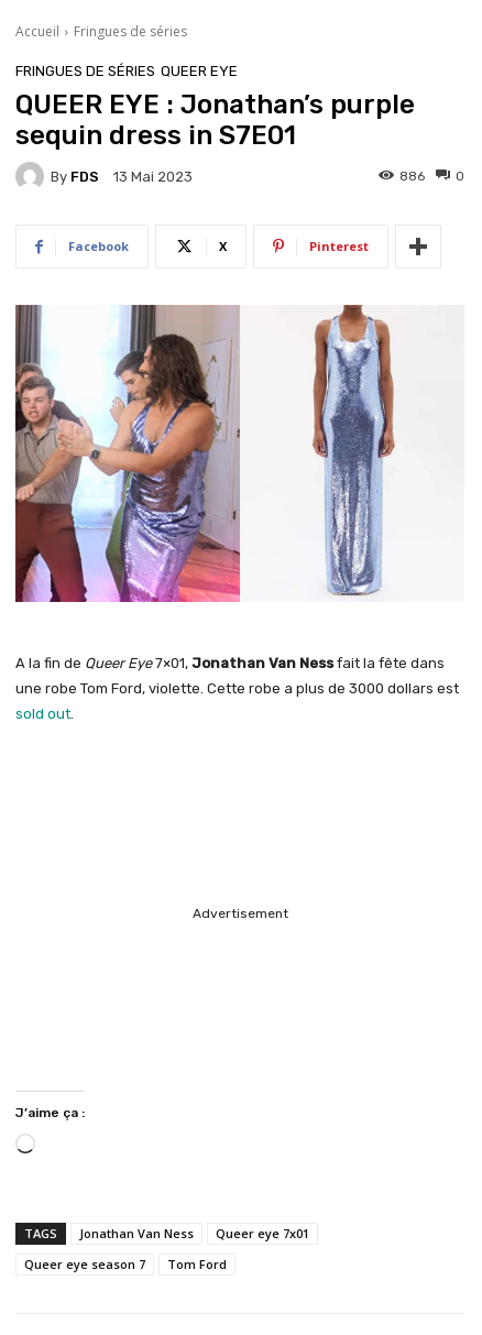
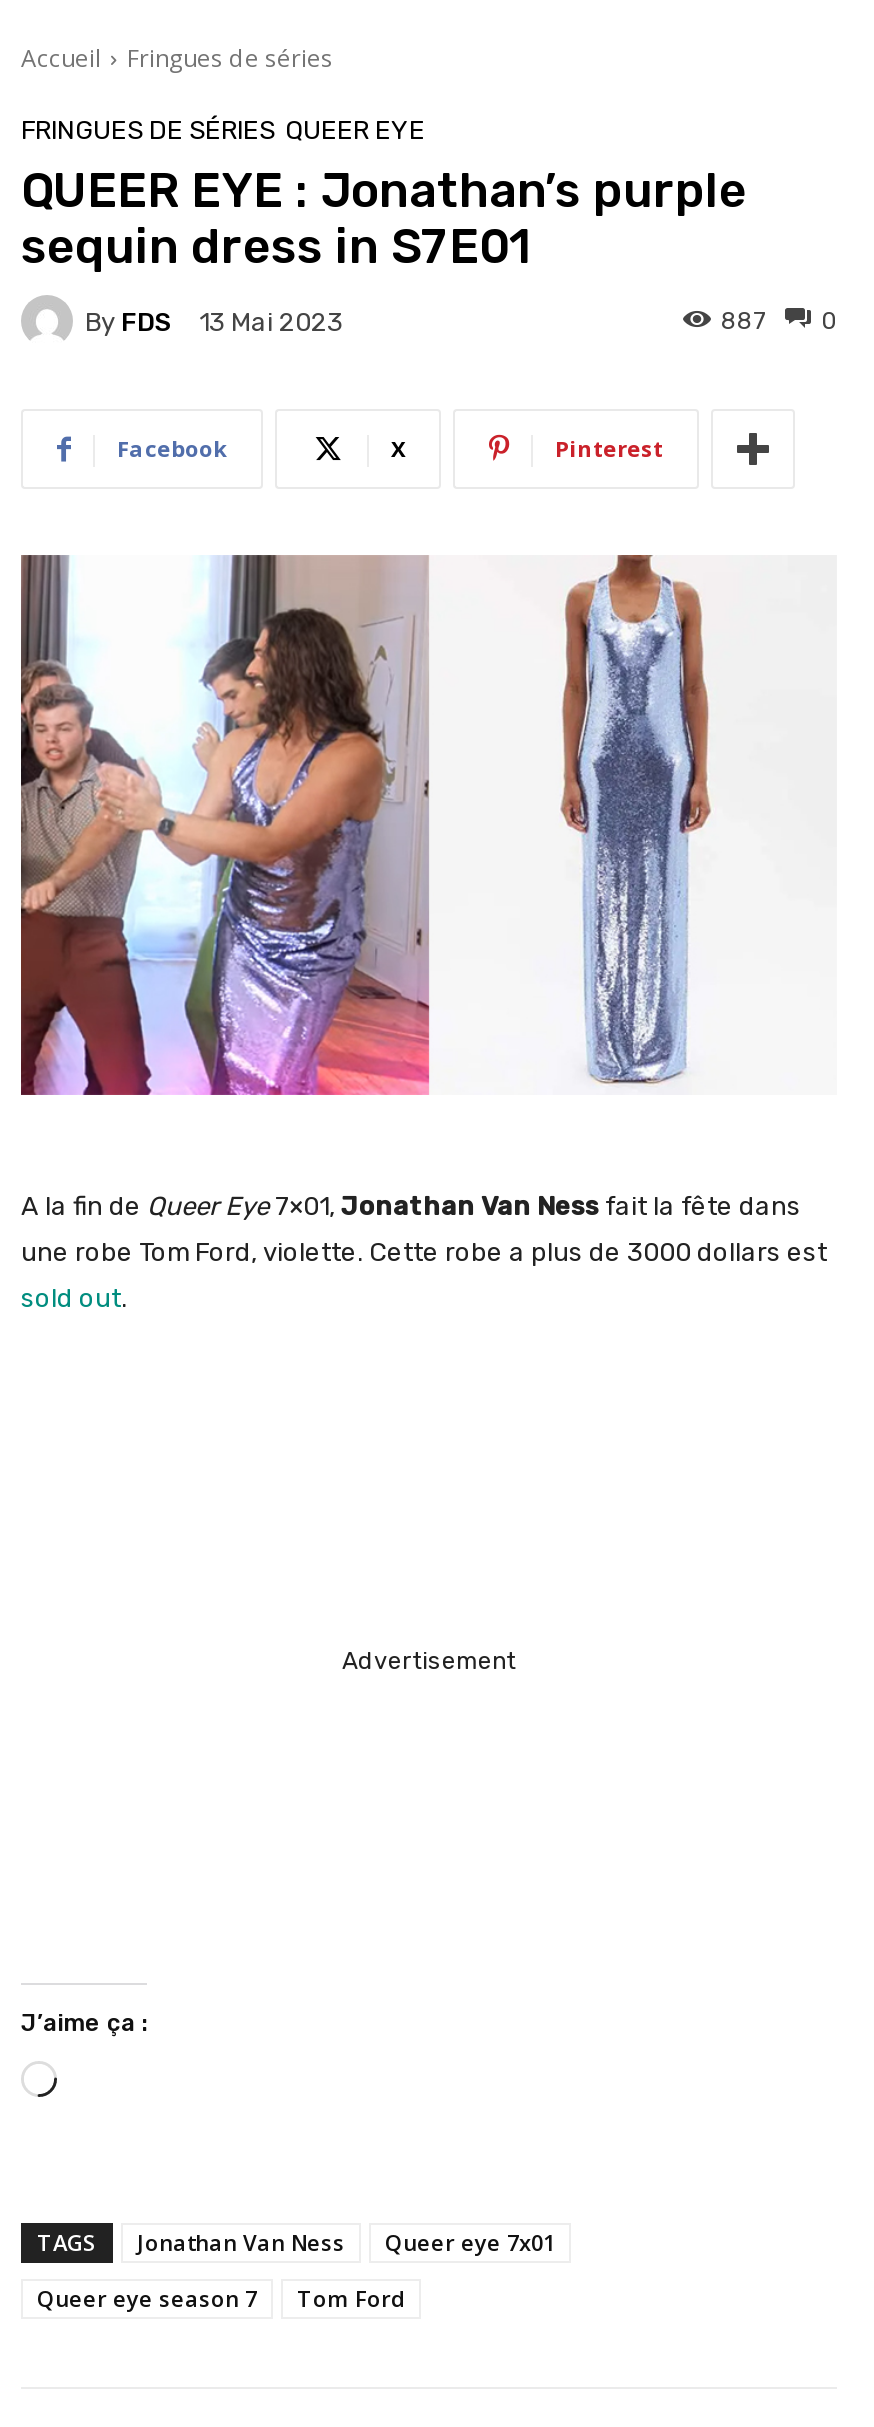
- 886 0
+ 887 0
